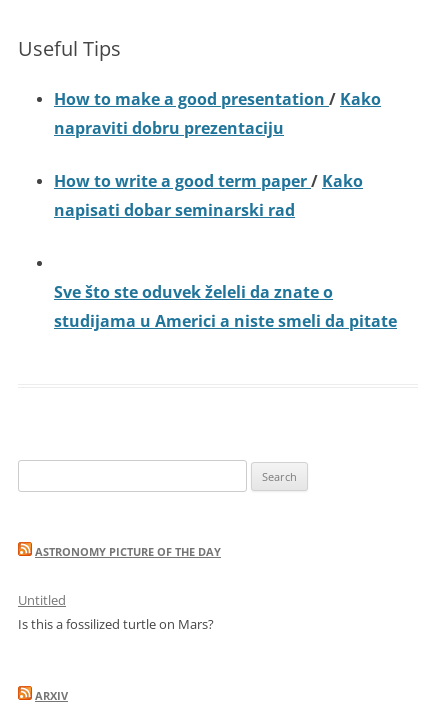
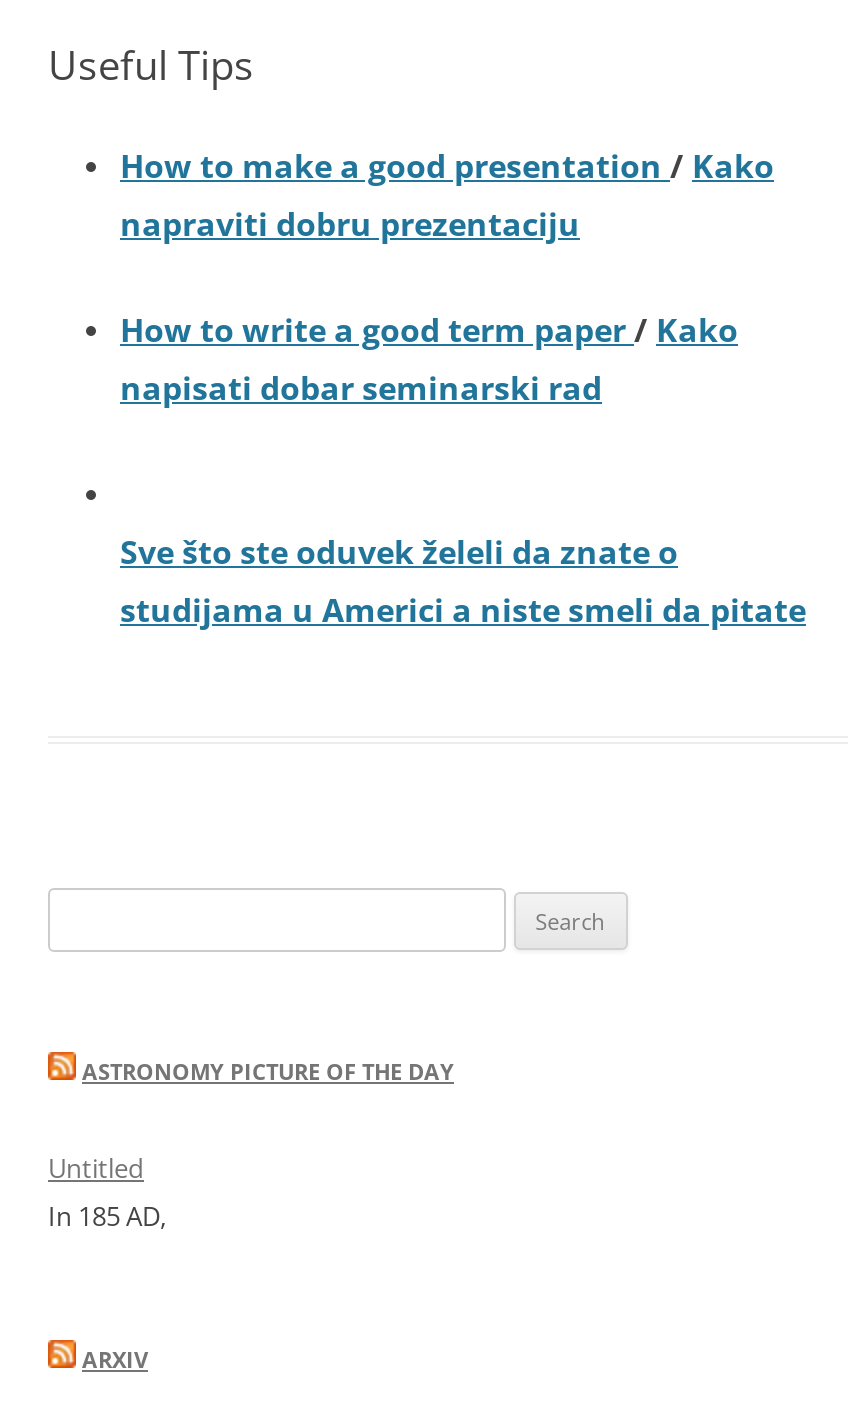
- Is this a fossilized turtle on Mars?
+ In 185 AD,
